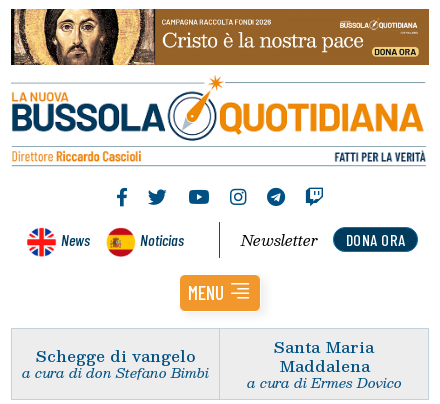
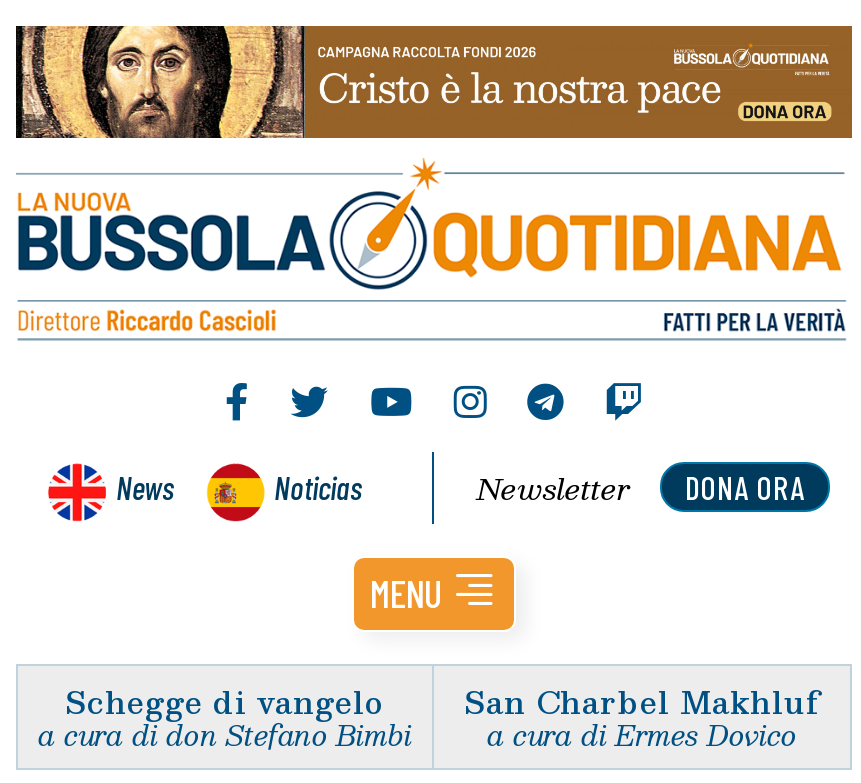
- Santa Maria
- Maddalena
+ San Charbel Makhluf
